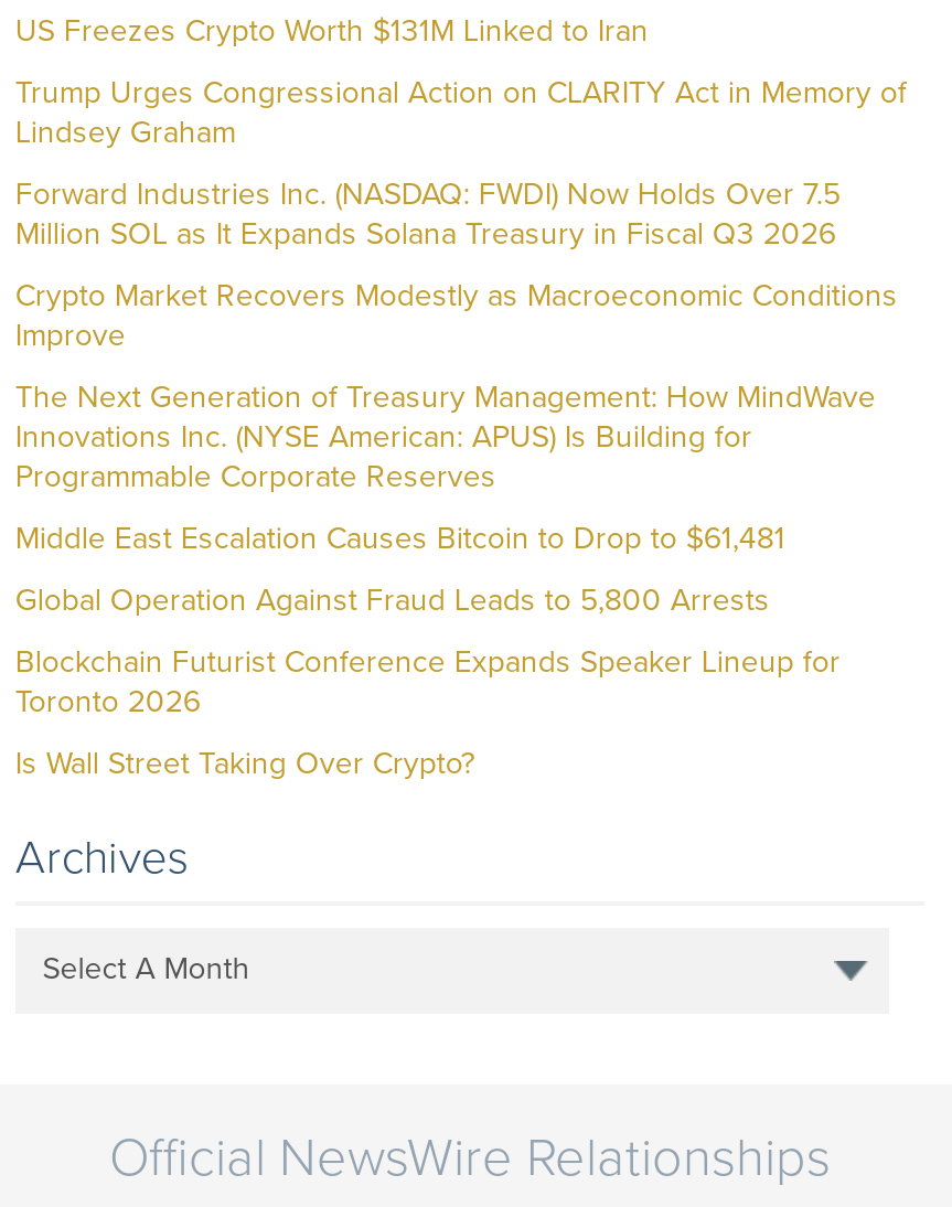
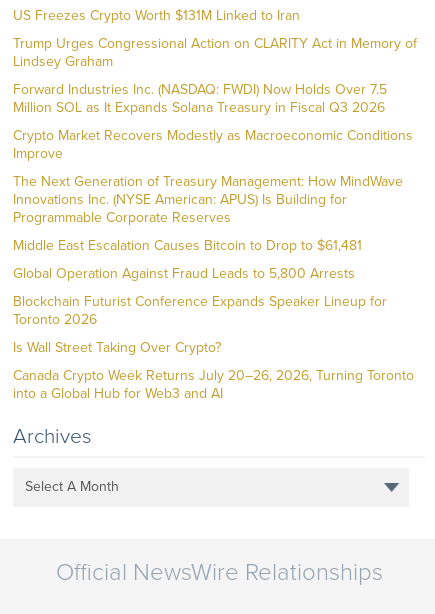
+ Canada Crypto Week Returns July 20–26, 2026, Turning Toronto
+ into a Global Hub for Web3 and AI
